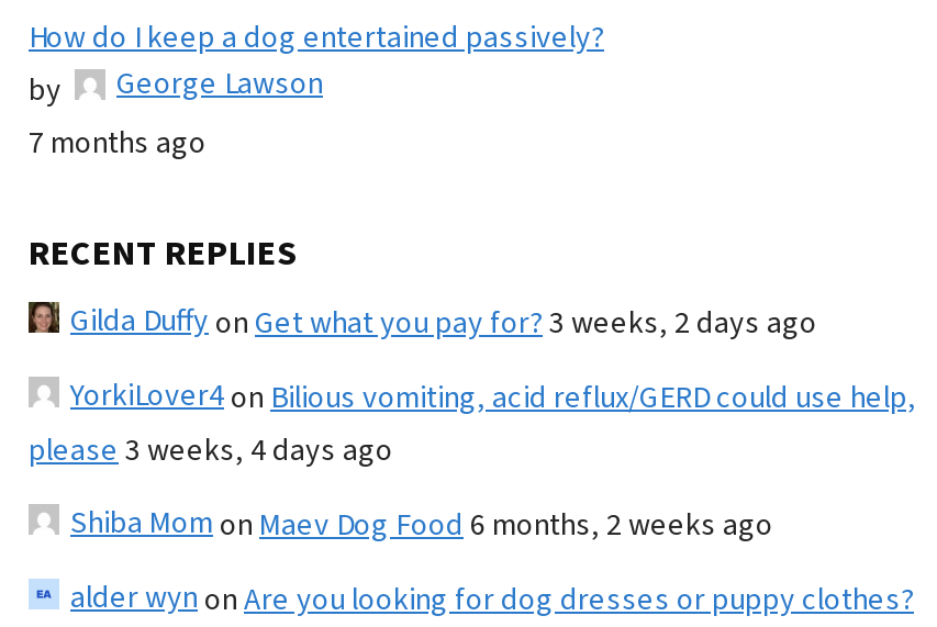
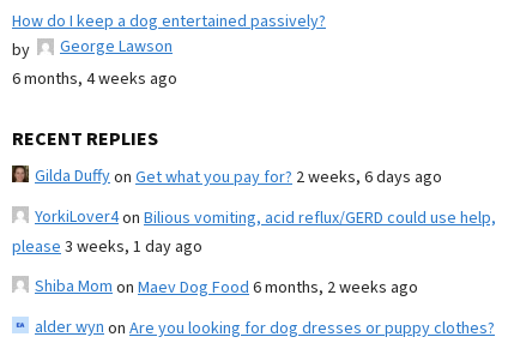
- 7 months ago
+ 6 months, 4 weeks ago

- Gilda Duffyon Get what you pay for? 3 weeks, 2 days ago
+ Gilda Duffyon Get what you pay for? 2 weeks, 6 days ago

- please 3 weeks, 4 days ago
+ please 3 weeks, 1 day ago
